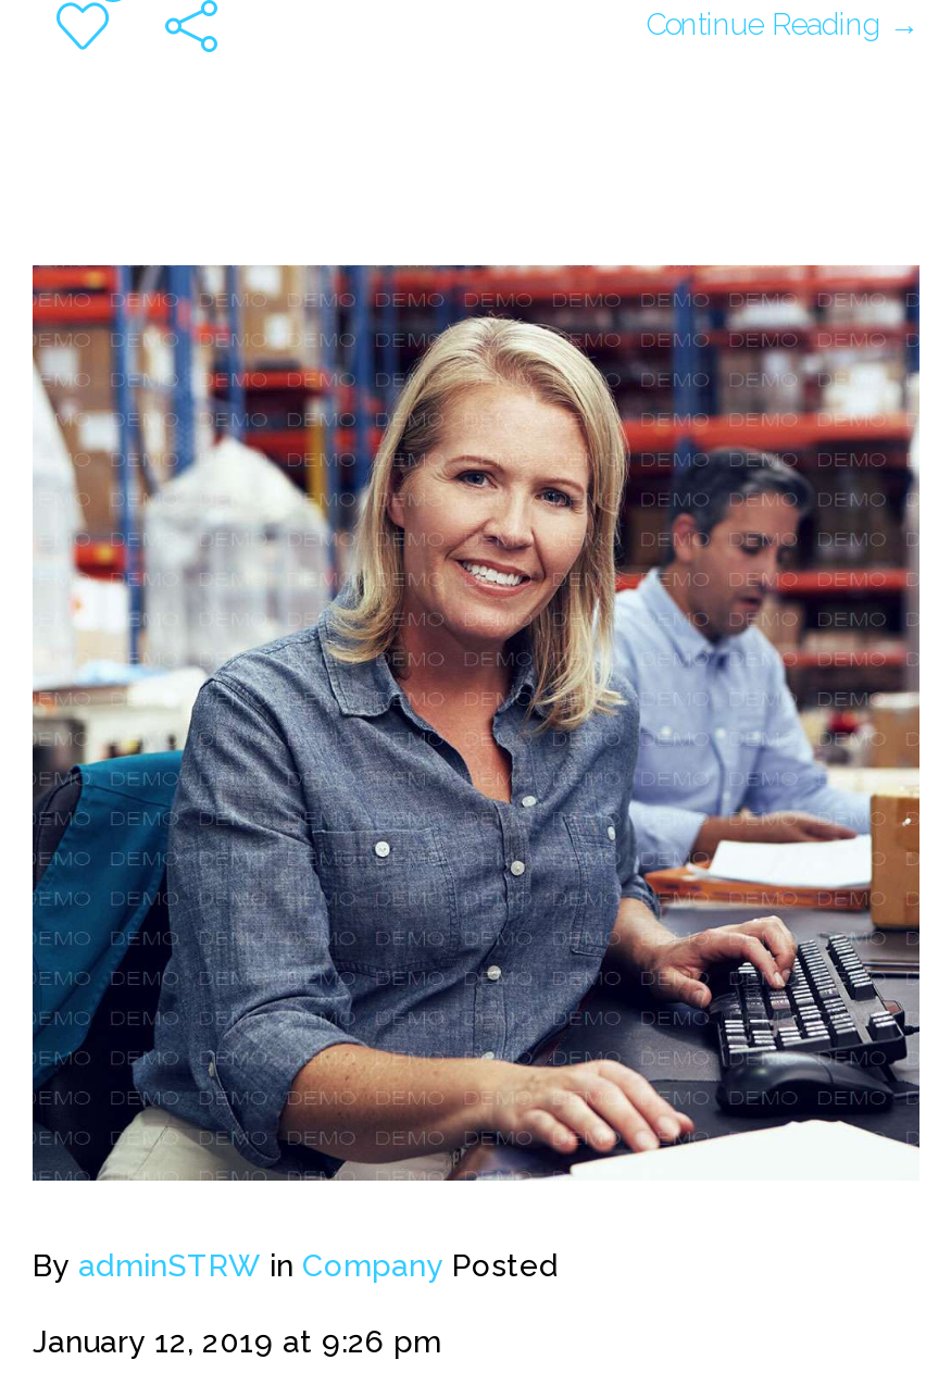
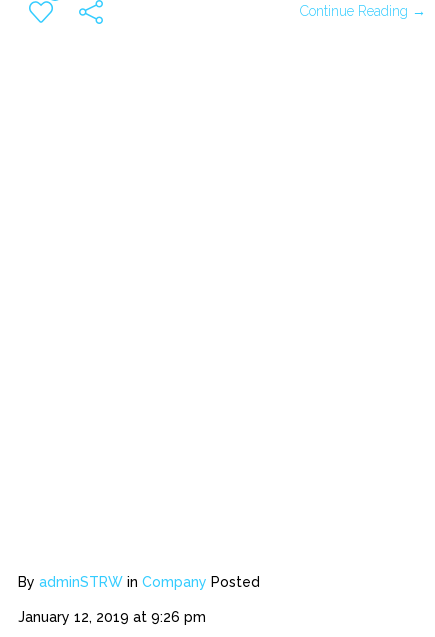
- [image]
